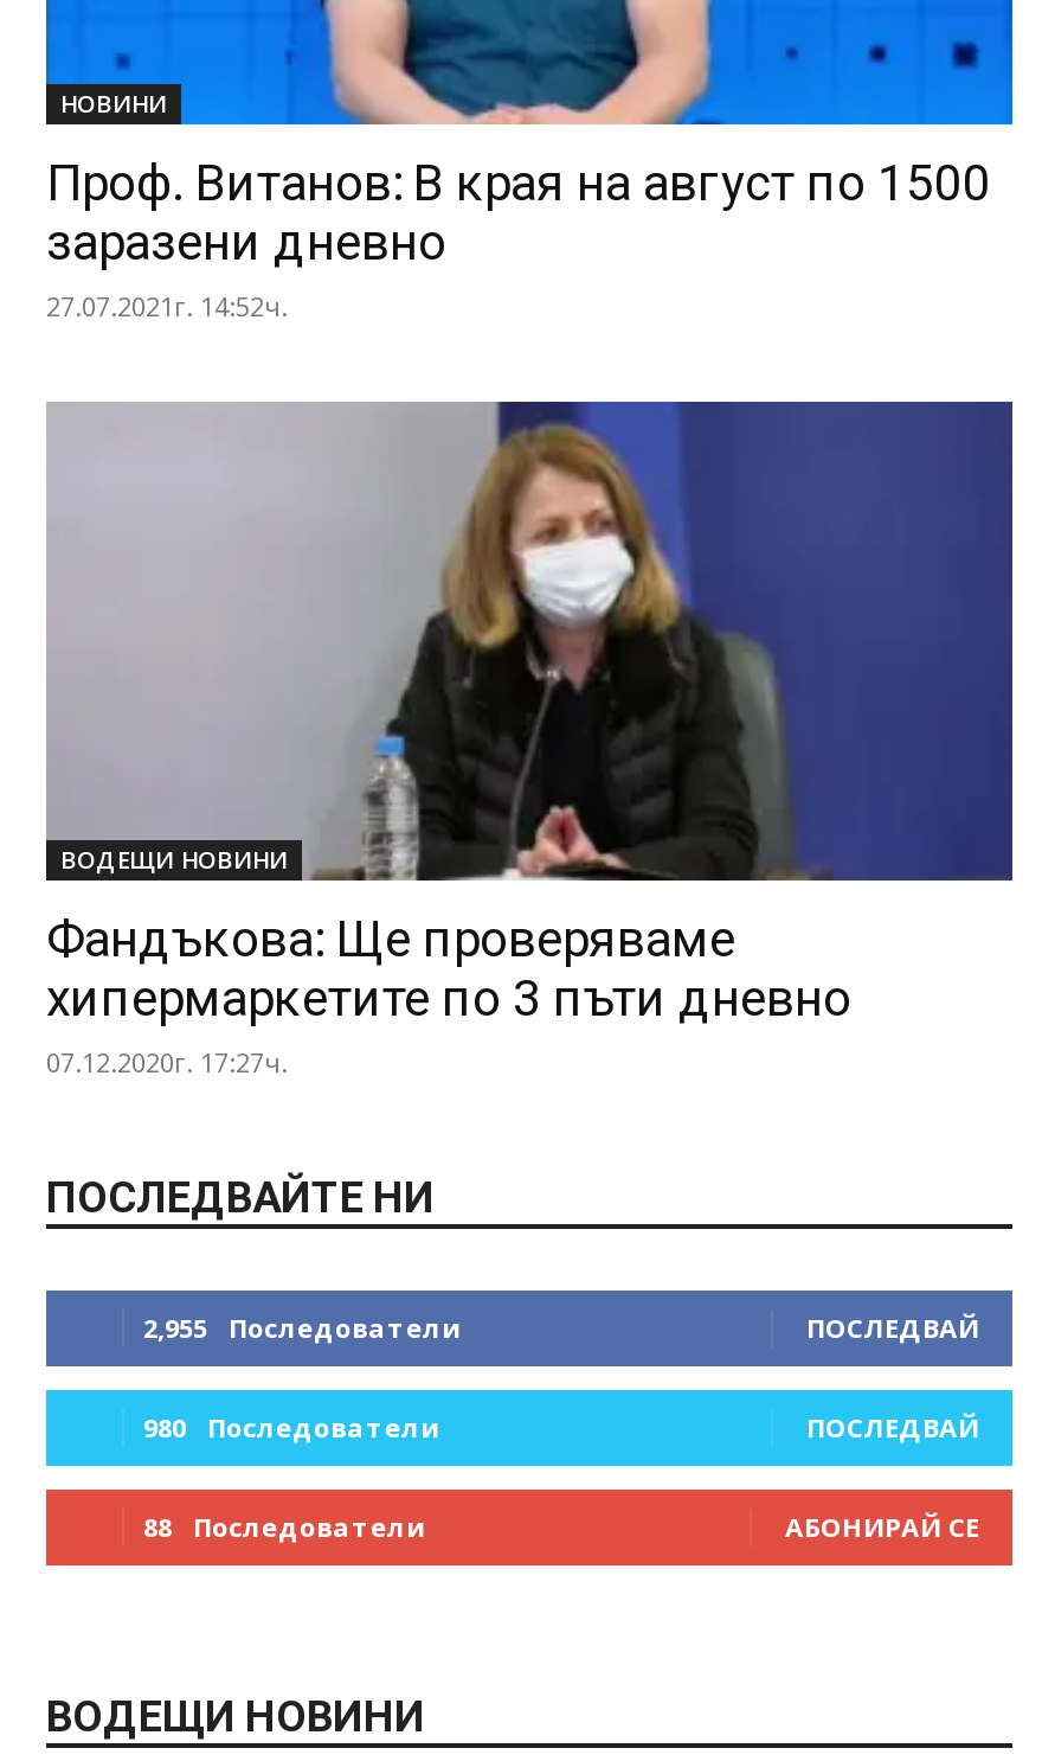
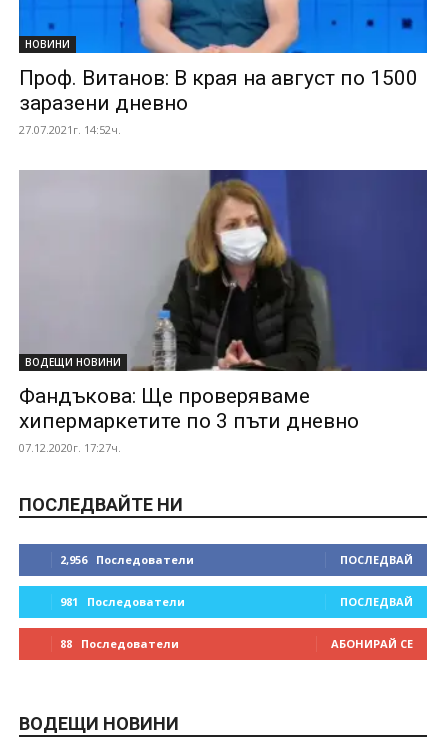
- 2,955 Последователи
+ 2,956 Последователи

- 980 Последователи
+ 981 Последователи
